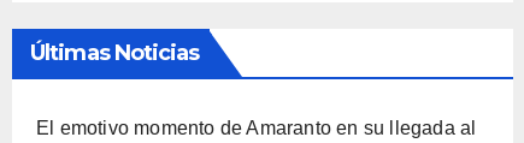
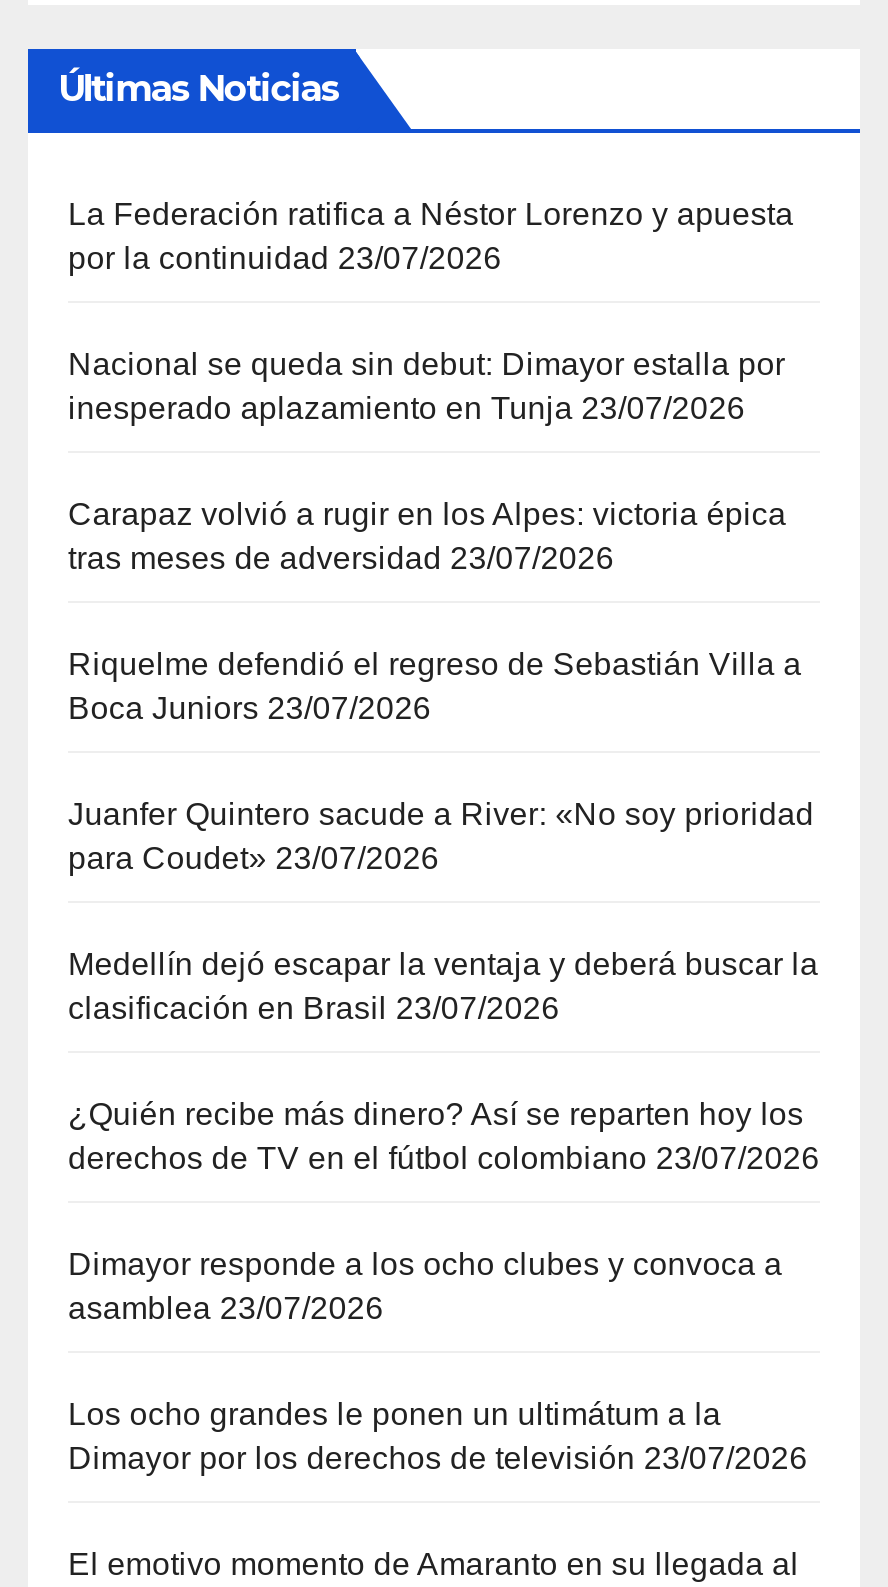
+ La Federación ratifica a Néstor Lorenzo y apuesta
+ por la continuidad 23/07/2026
+ Nacional se queda sin debut: Dimayor estalla por
+ inesperado aplazamiento en Tunja 23/07/2026
+ Carapaz volvió a rugir en los Alpes: victoria épica
+ tras meses de adversidad 23/07/2026
+ Riquelme defendió el regreso de Sebastián Villa a
+ Boca Juniors 23/07/2026
+ Juanfer Quintero sacude a River: «No soy prioridad
+ para Coudet» 23/07/2026
+ Medellín dejó escapar la ventaja y deberá buscar la
+ clasificación en Brasil 23/07/2026
+ ¿Quién recibe más dinero? Así se reparten hoy los
+ derechos de TV en el fútbol colombiano 23/07/2026
+ Dimayor responde a los ocho clubes y convoca a
+ asamblea 23/07/2026
+ Los ocho grandes le ponen un ultimátum a la
+ Dimayor por los derechos de televisión 23/07/2026
